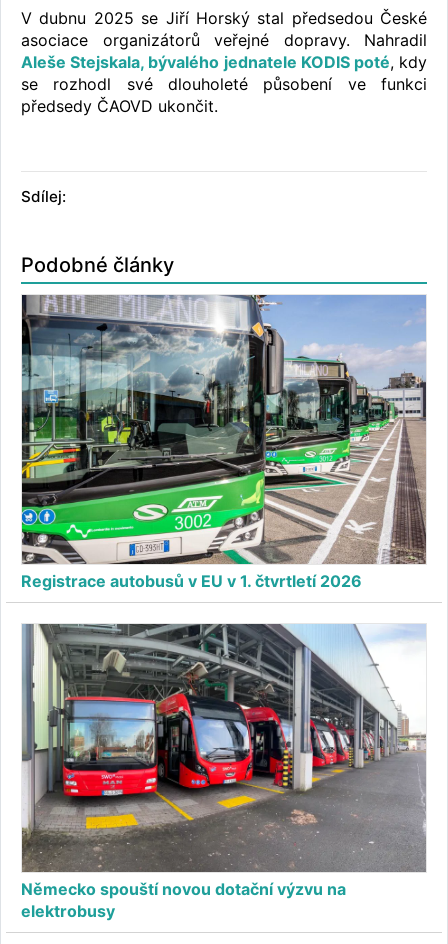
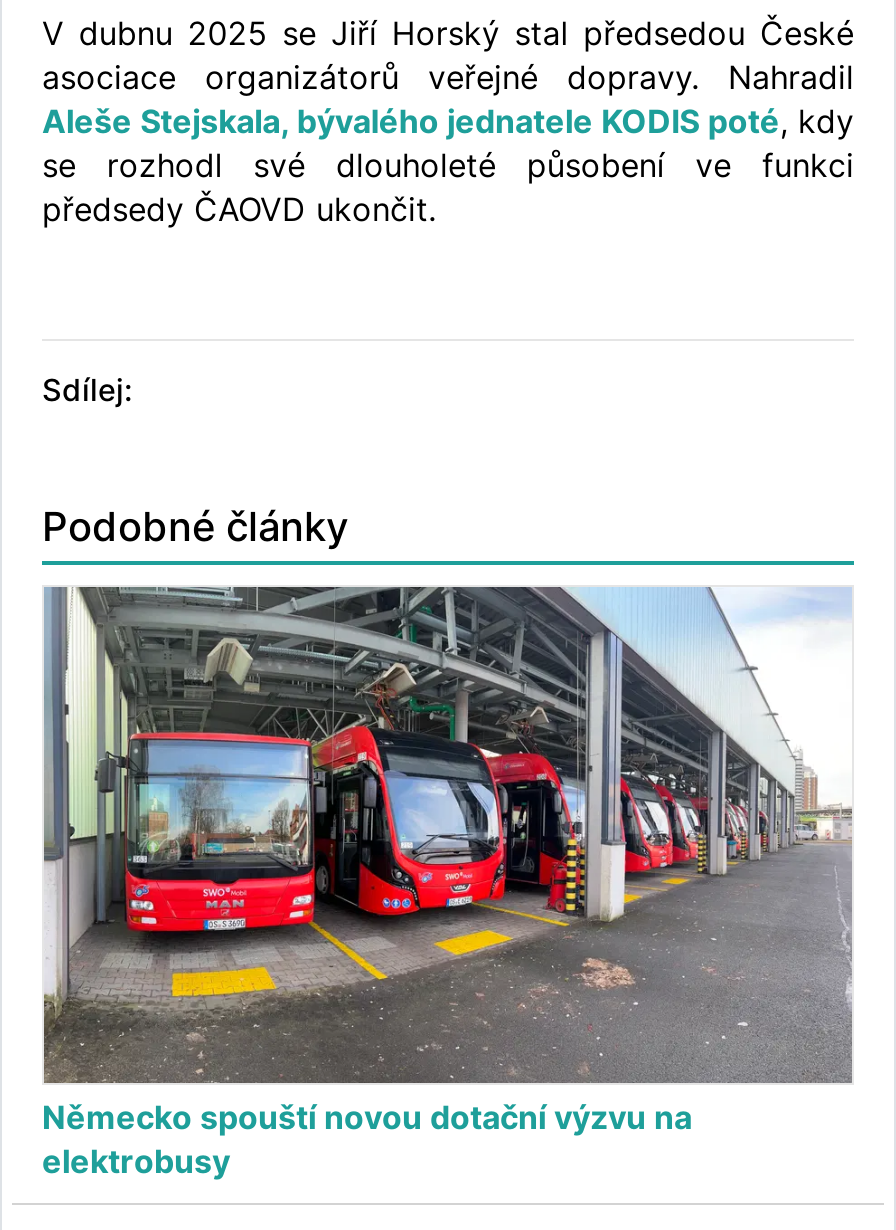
- [image]
- Registrace autobusů v EU v 1. čtvrtletí 2026
